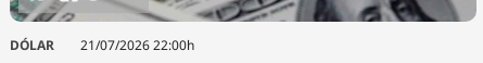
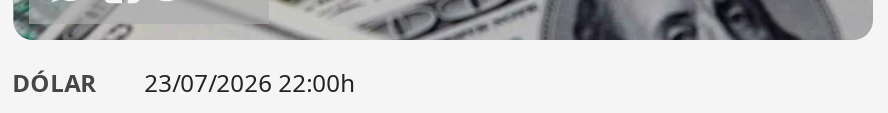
- DÓLAR 21/07/2026 22:00h
+ DÓLAR 23/07/2026 22:00h
